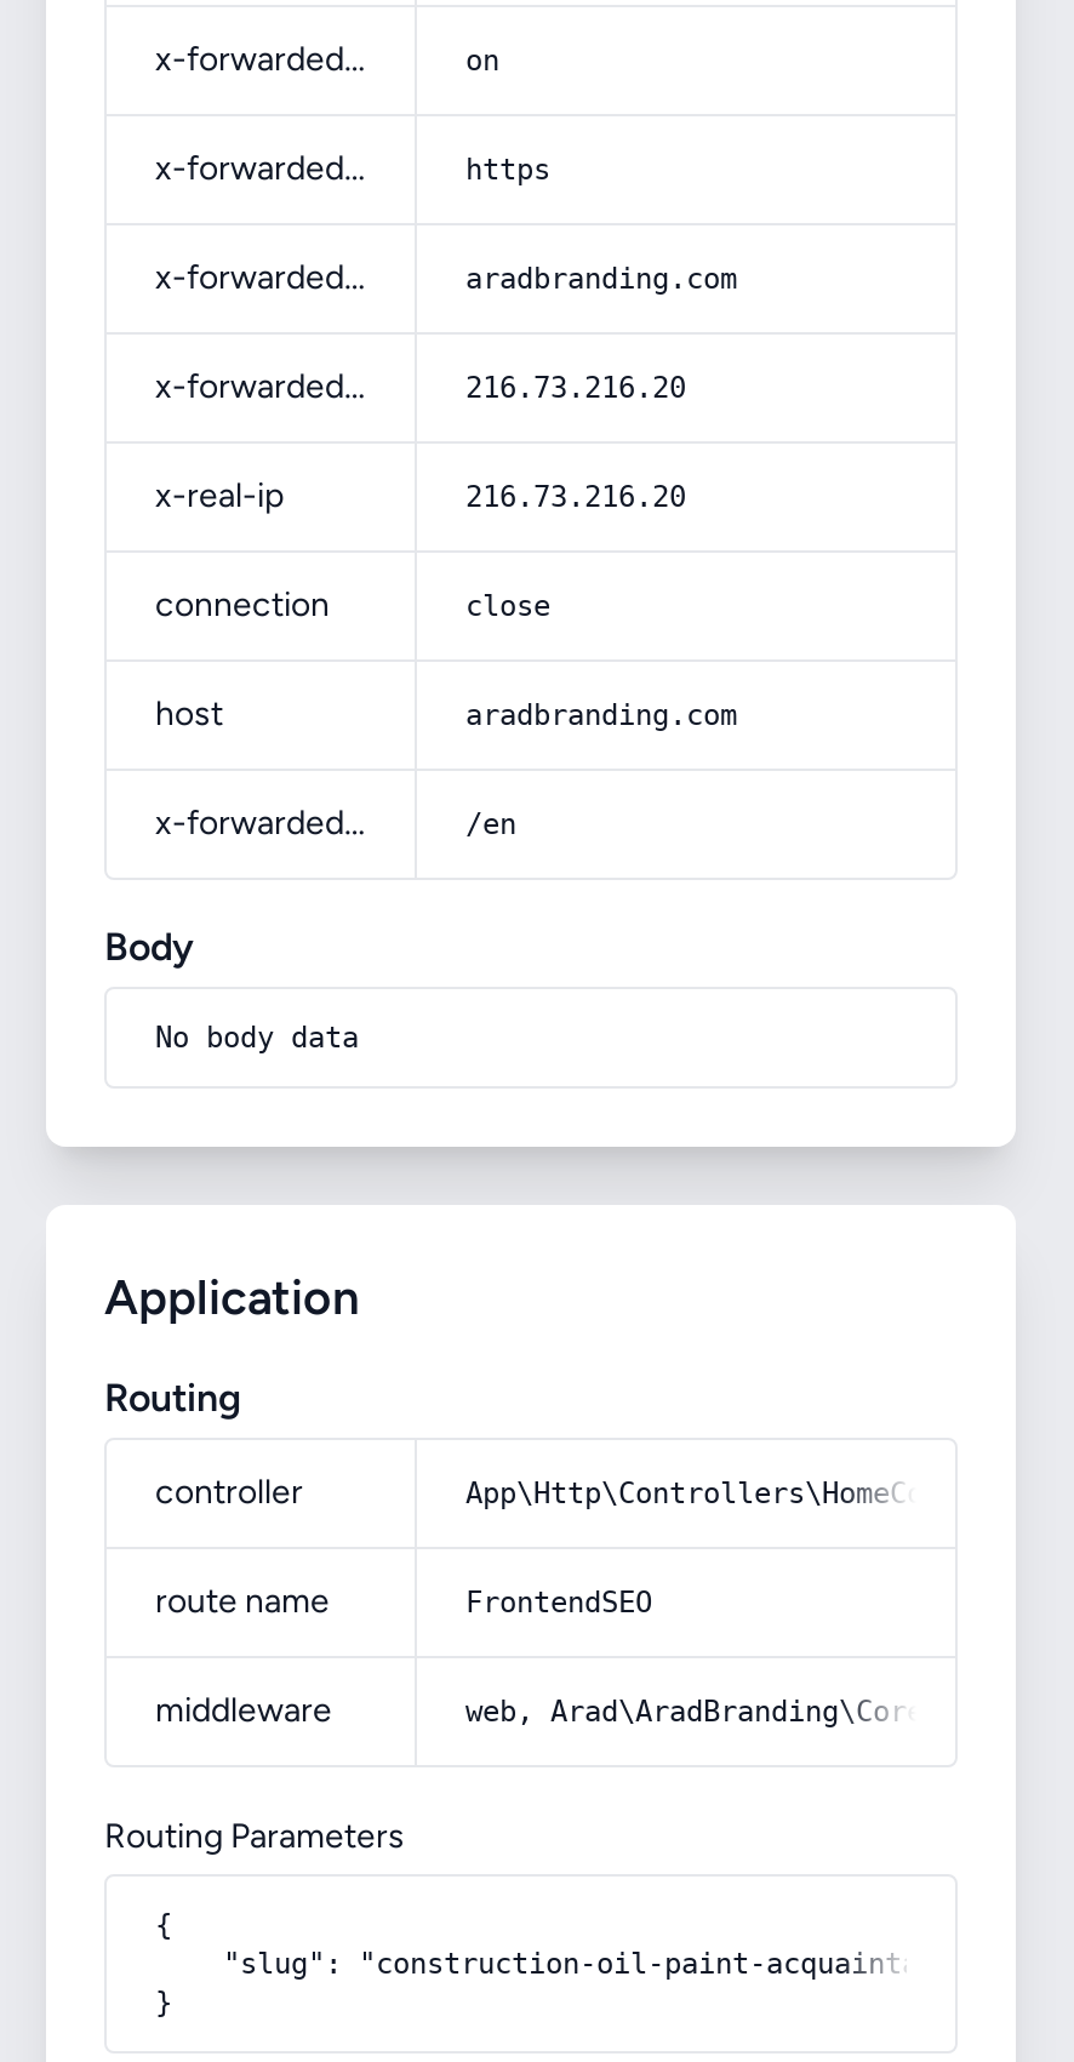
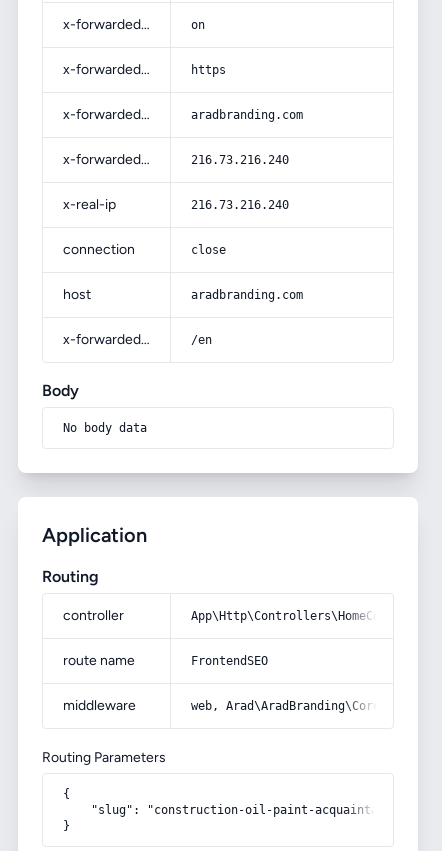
- 216.73.216.20
+ 216.73.216.240

- 216.73.216.20
+ 216.73.216.240
